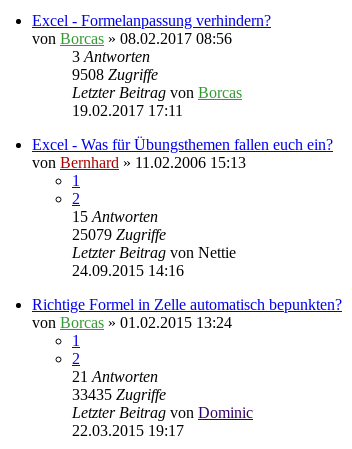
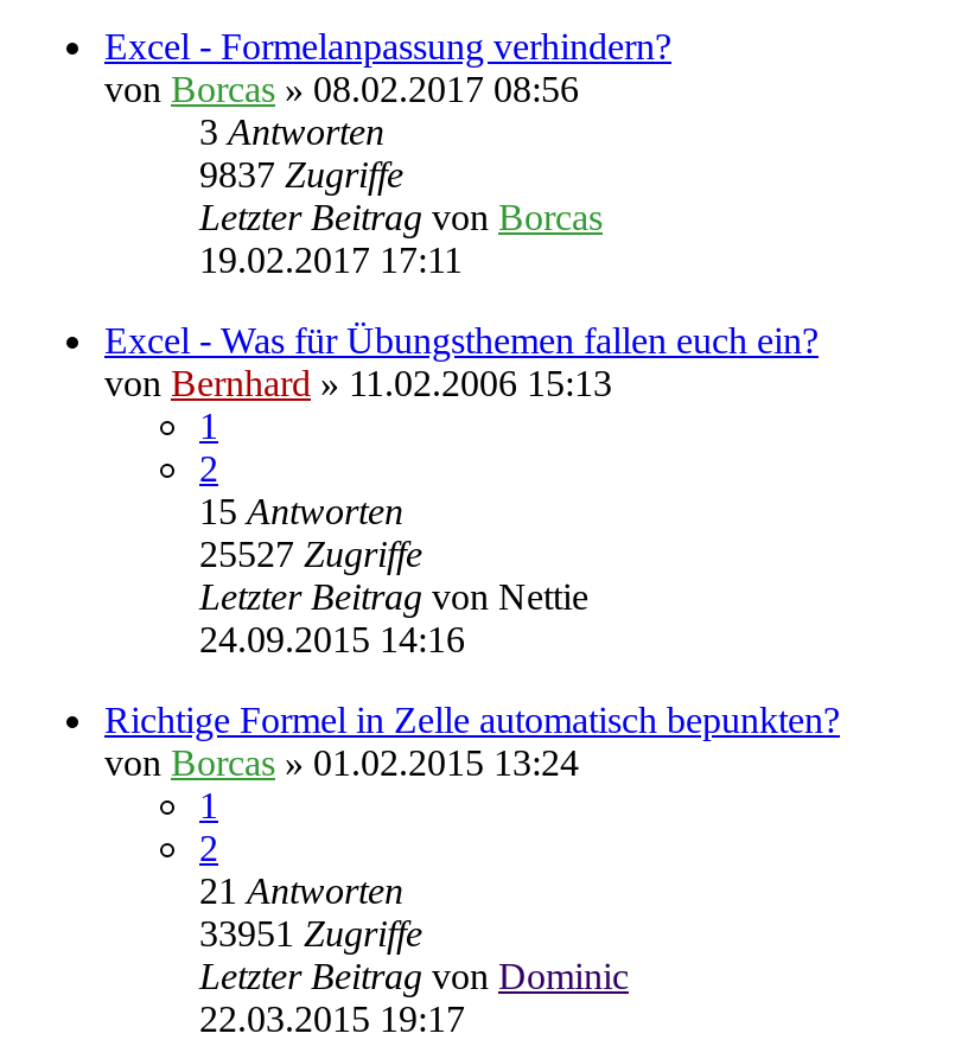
- 9508 Zugriffe
+ 9837 Zugriffe

- 25079 Zugriffe
+ 25527 Zugriffe

- 33435 Zugriffe
+ 33951 Zugriffe
